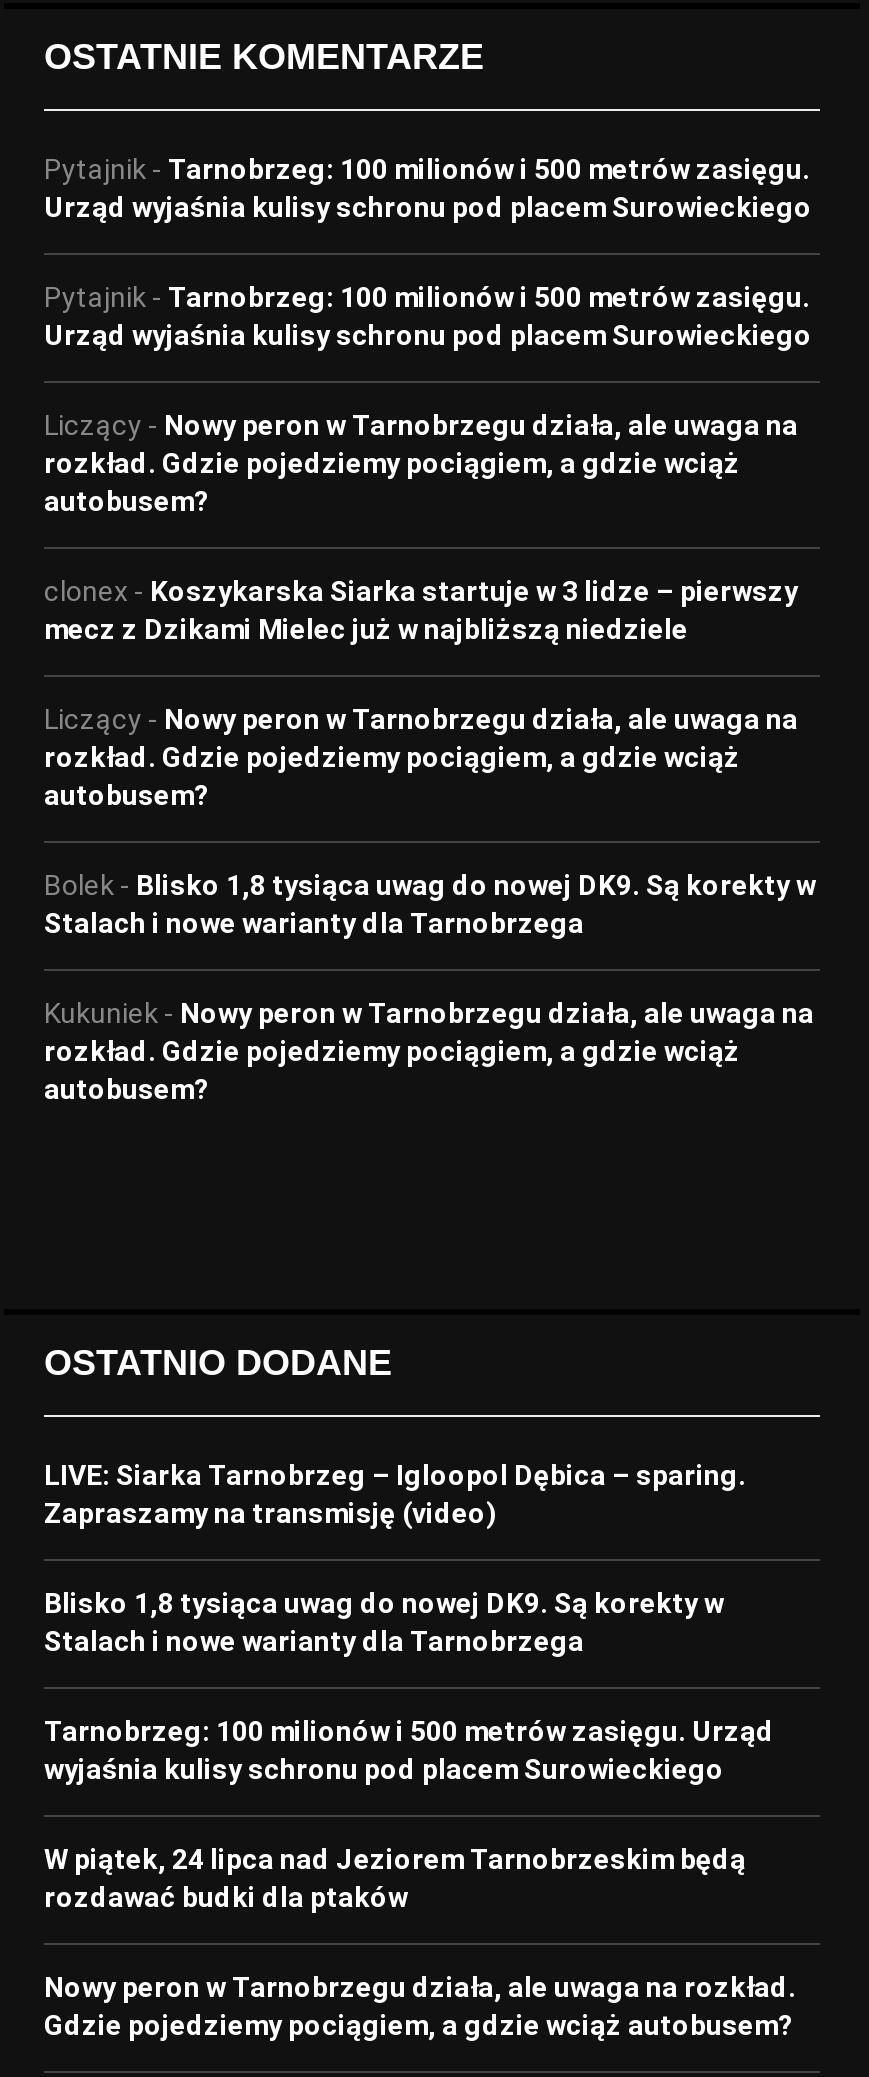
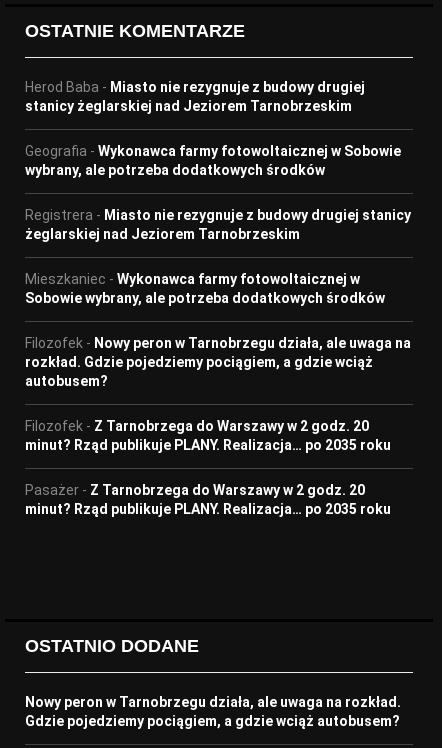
- Pytajnik - Tarnobrzeg: 100 milionów i 500 metrów zasięgu.
- Urząd wyjaśnia kulisy schronu pod placem Surowieckiego
- Pytajnik - Tarnobrzeg: 100 milionów i 500 metrów zasięgu.
- Urząd wyjaśnia kulisy schronu pod placem Surowieckiego
- Liczący - Nowy peron w Tarnobrzegu działa, ale uwaga na
+ Herod Baba - Miasto nie rezygnuje z budowy drugiej
+ stanicy żeglarskiej nad Jeziorem Tarnobrzeskim
+ Geografia - Wykonawca farmy fotowoltaicznej w Sobowie
+ wybrany, ale potrzeba dodatkowych środków
+ Registrera - Miasto nie rezygnuje z budowy drugiej stanicy
+ żeglarskiej nad Jeziorem Tarnobrzeskim
+ Mieszkaniec - Wykonawca farmy fotowoltaicznej w
+ Sobowie wybrany, ale potrzeba dodatkowych środków
+ Filozofek - Nowy peron w Tarnobrzegu działa, ale uwaga na

moved down: rozkład. Gdzie pojedziemy pociągiem, a gdzie wciąż | autobusem?

- clonex - Koszykarska Siarka startuje w 3 lidze – pierwszy
- mecz z Dzikami Mielec już w najbliższą niedziele
- Liczący - Nowy peron w Tarnobrzegu działa, ale uwaga na
- rozkład. Gdzie pojedziemy pociągiem, a gdzie wciąż
- autobusem?
- Bolek - Blisko 1,8 tysiąca uwag do nowej DK9. Są korekty w
- Stalach i nowe warianty dla Tarnobrzega
- Kukuniek - Nowy peron w Tarnobrzegu działa, ale uwaga na
- rozkład. Gdzie pojedziemy pociągiem, a gdzie wciąż
- autobusem?
+ Filozofek - Z Tarnobrzega do Warszawy w 2 godz. 20
+ minut? Rząd publikuje PLANY. Realizacja… po 2035 roku
+ Pasażer - Z Tarnobrzega do Warszawy w 2 godz. 20
+ minut? Rząd publikuje PLANY. Realizacja… po 2035 roku

- LIVE: Siarka Tarnobrzeg – Igloopol Dębica – sparing.
- Zapraszamy na transmisję (video)
- Blisko 1,8 tysiąca uwag do nowej DK9. Są korekty w
- Stalach i nowe warianty dla Tarnobrzega
- Tarnobrzeg: 100 milionów i 500 metrów zasięgu. Urząd
- wyjaśnia kulisy schronu pod placem Surowieckiego
- W piątek, 24 lipca nad Jeziorem Tarnobrzeskim będą
- rozdawać budki dla ptaków
